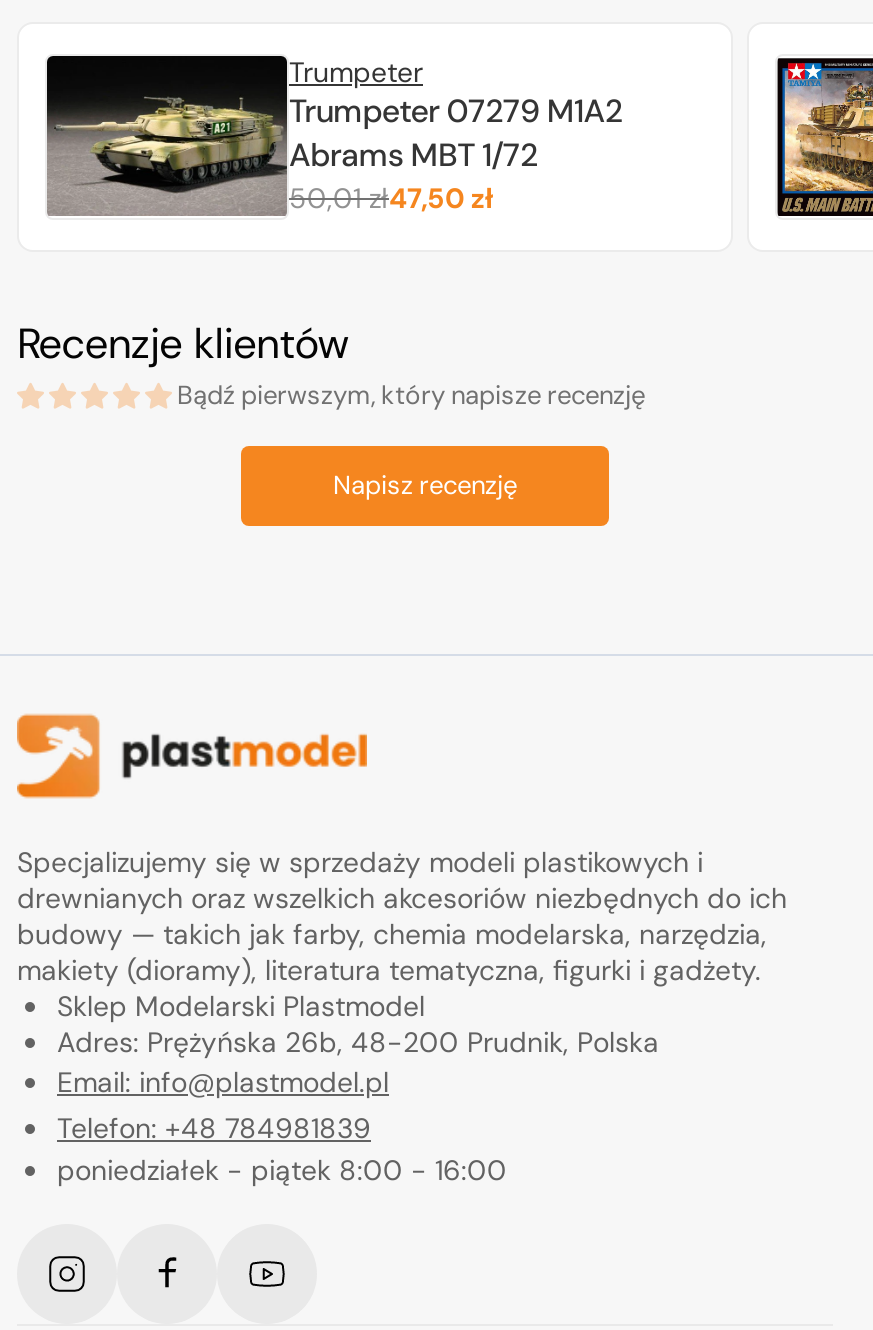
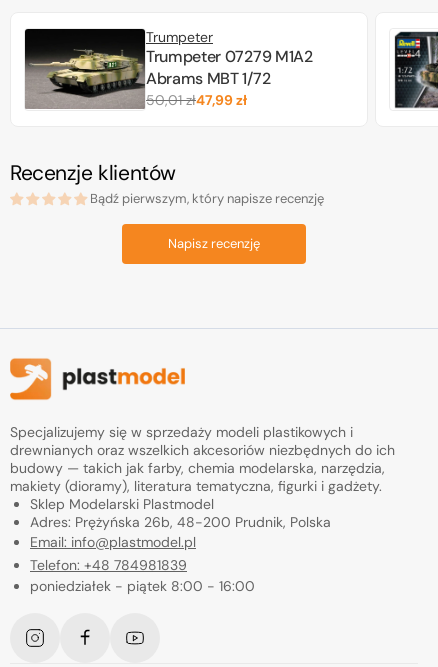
- [image]
+ [image]

- 47,50 zł
+ 47,99 zł
